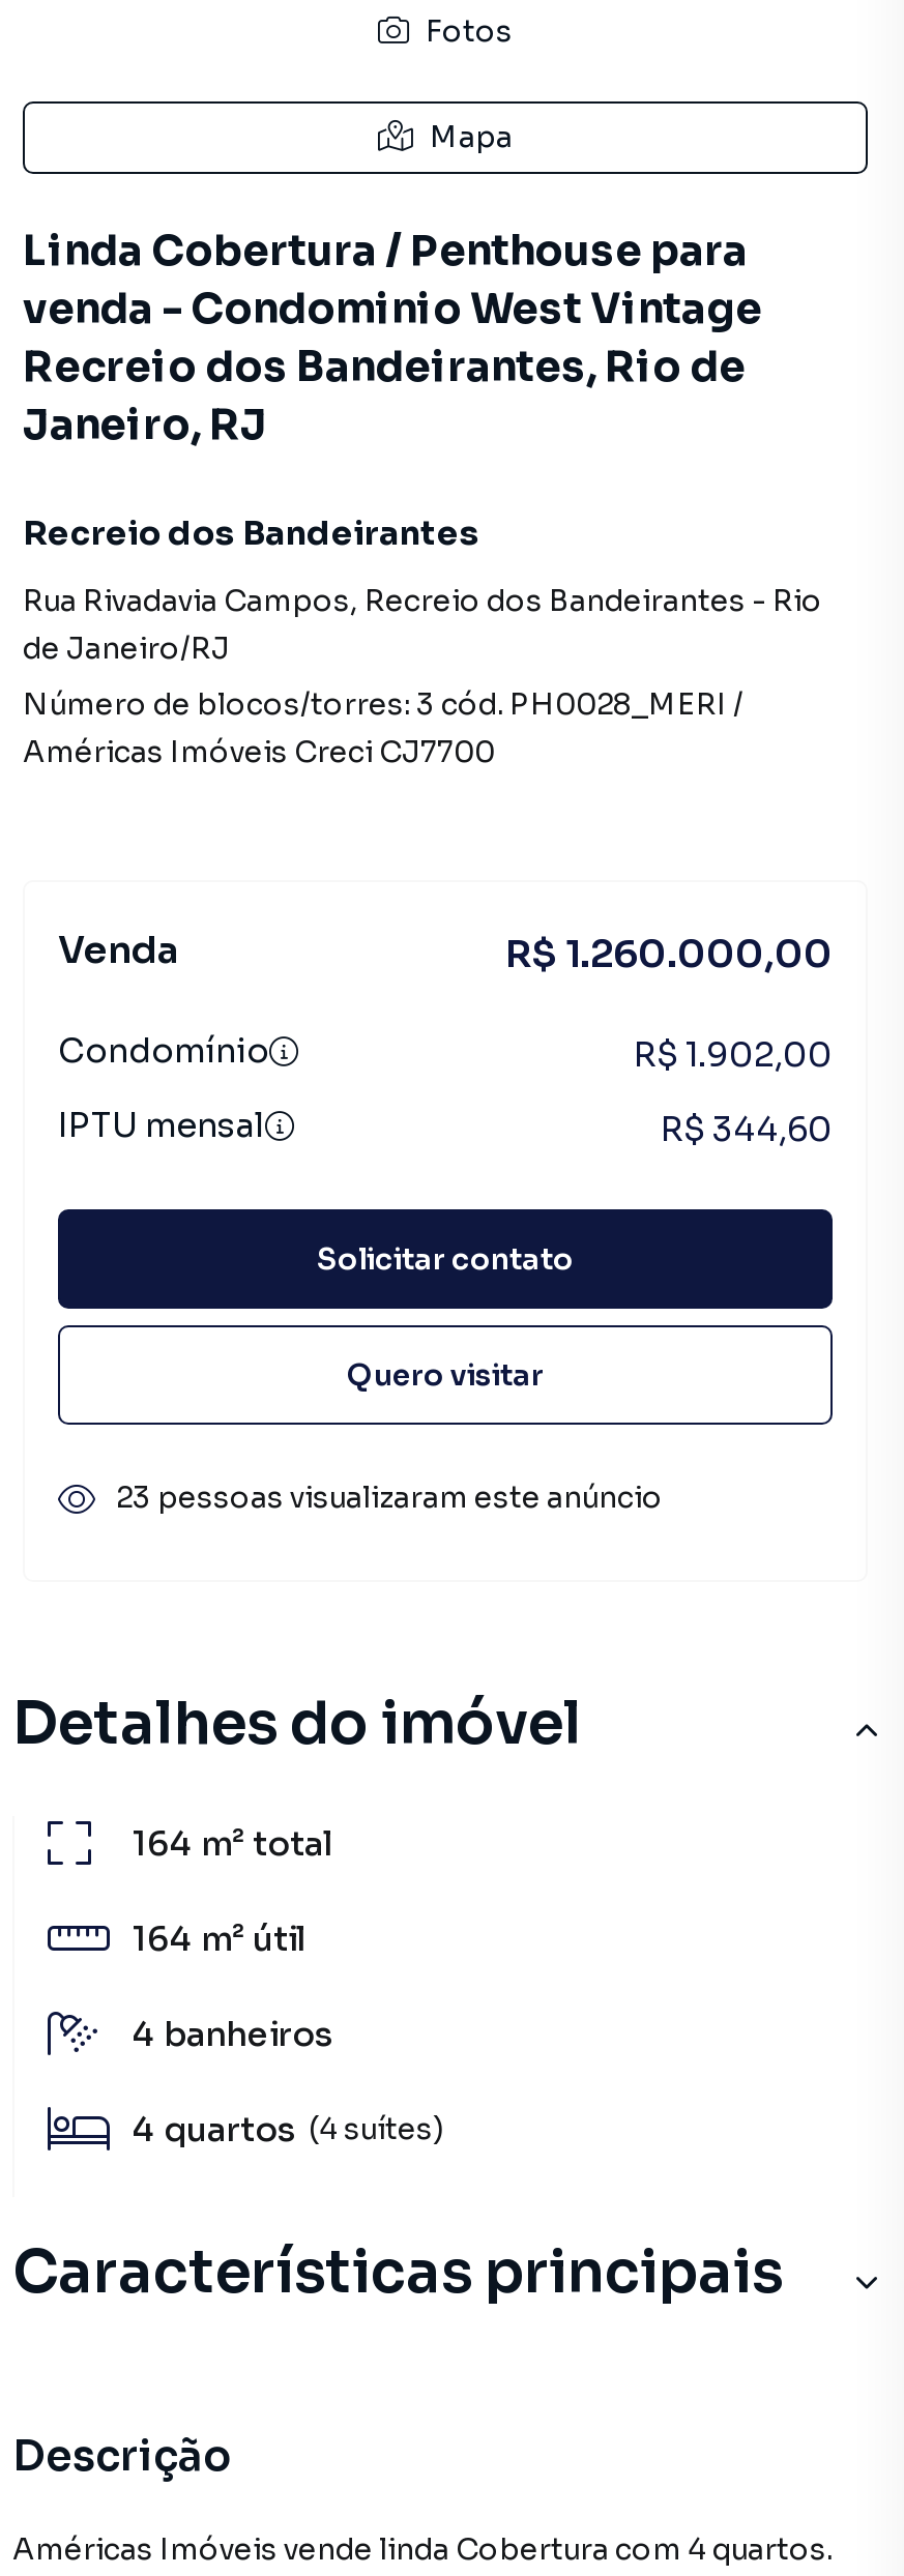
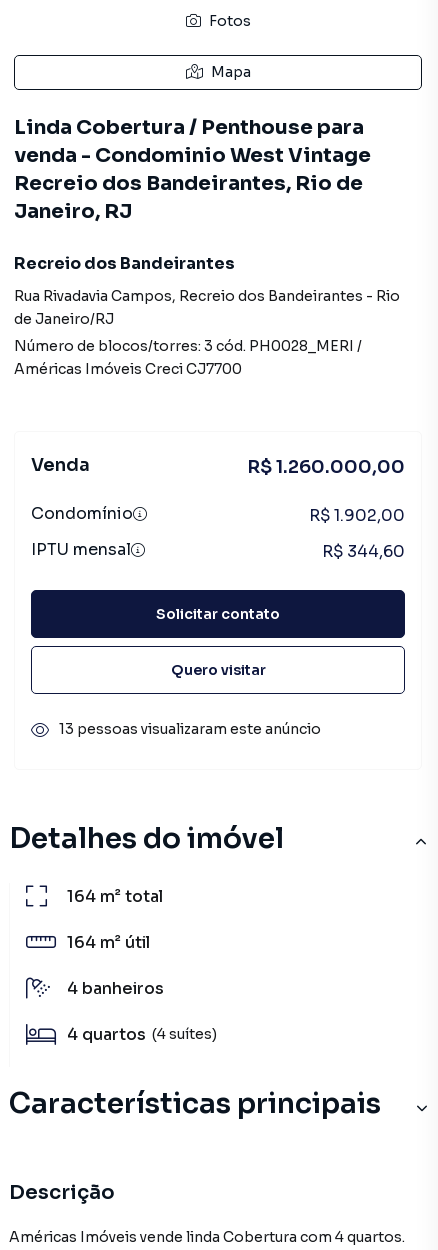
- 23 pessoas visualizaram este anúncio
+ 13 pessoas visualizaram este anúncio
